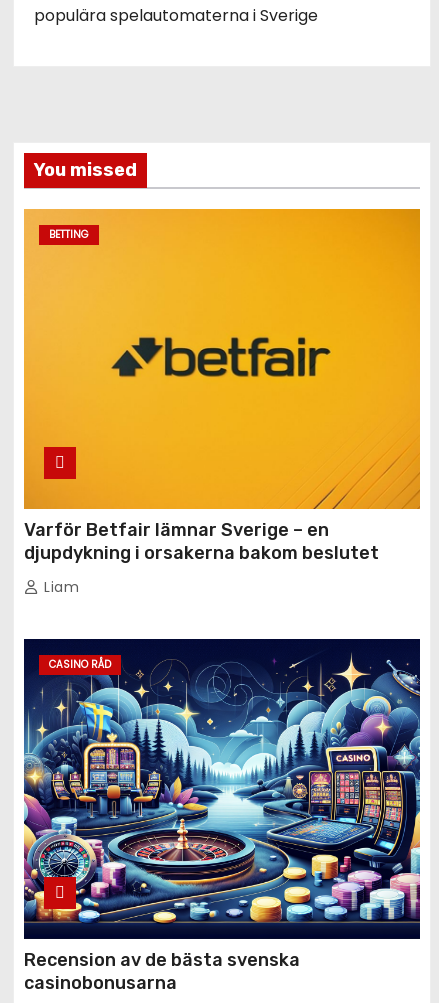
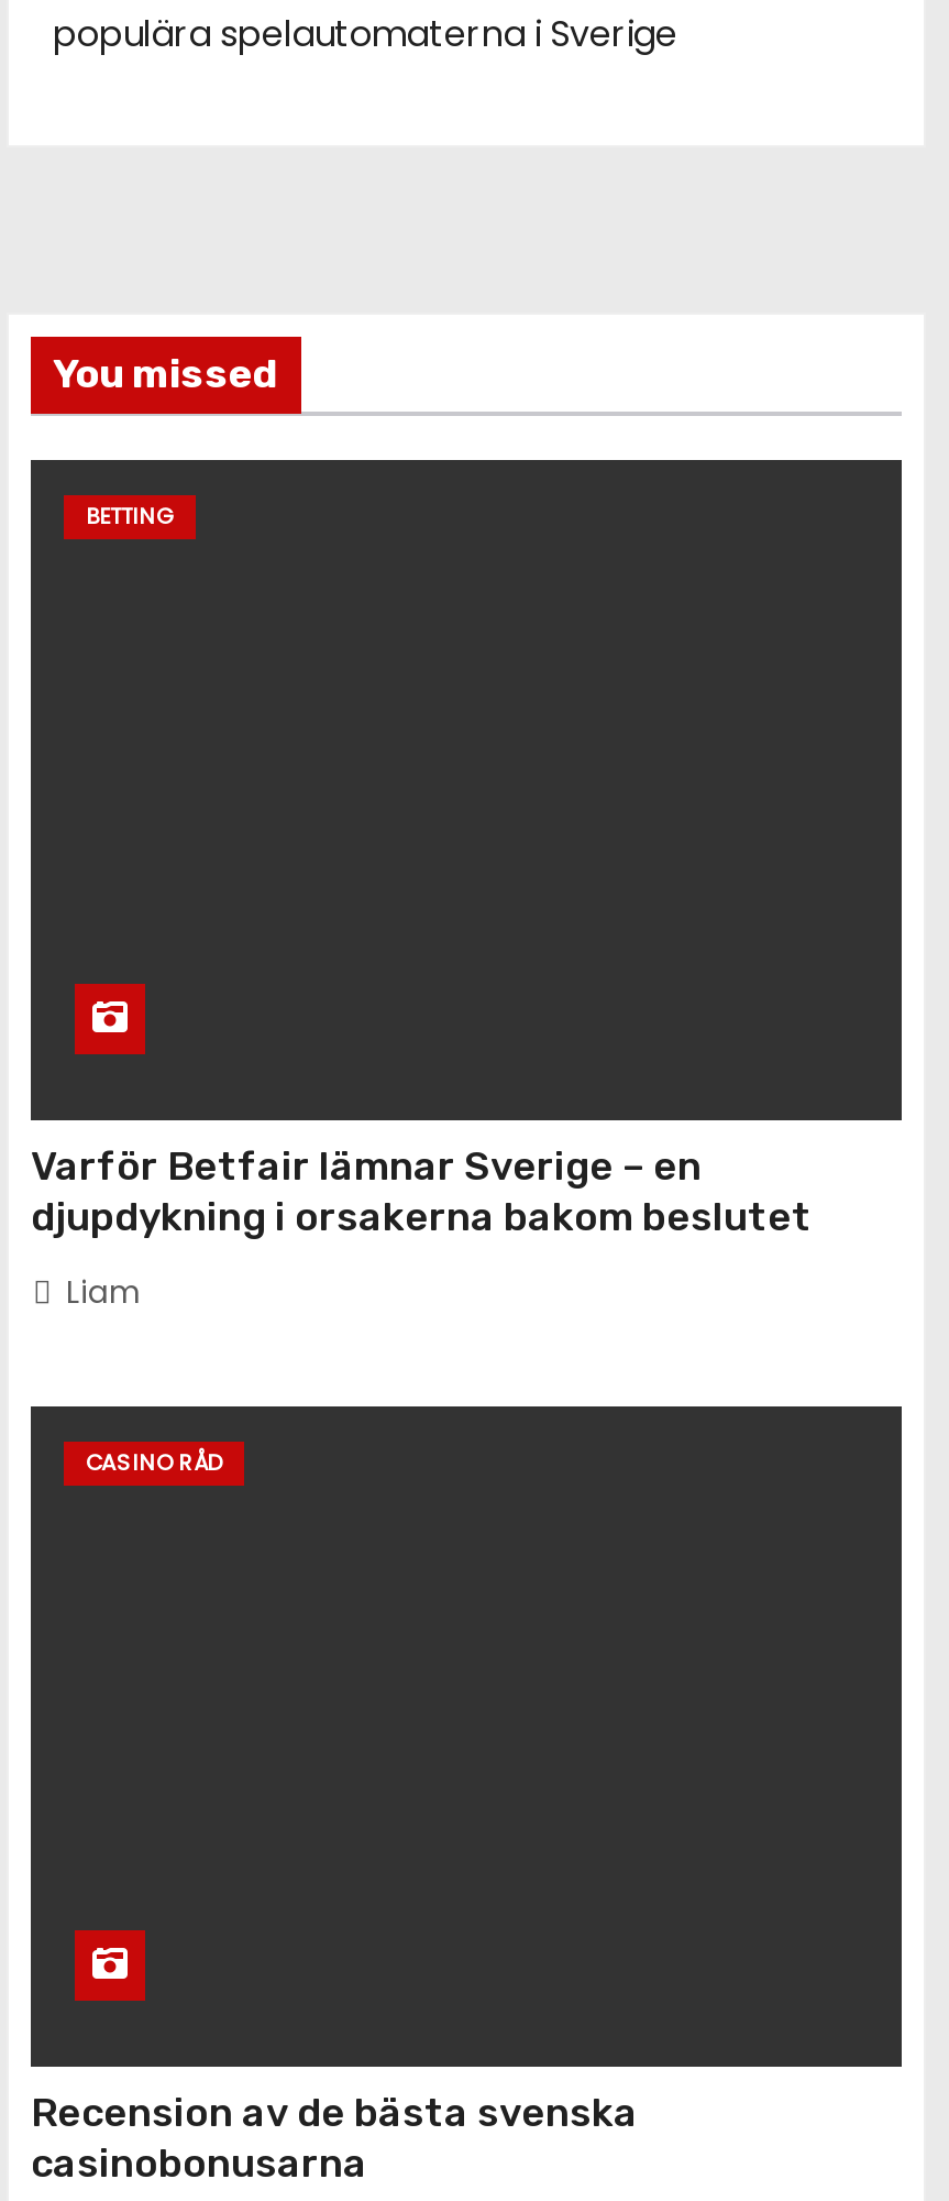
- [image]

- [image]
